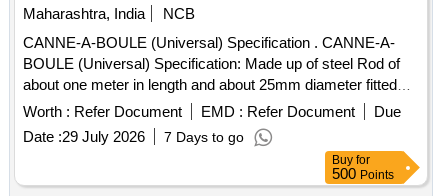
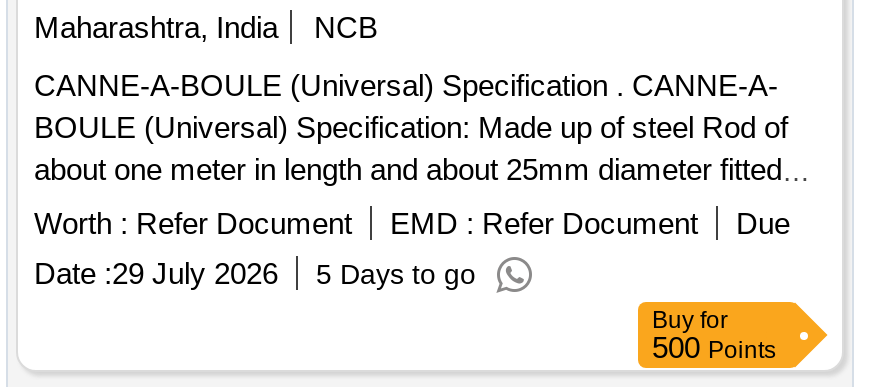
- Date : 29 July 2026 7 Days to go
+ Date : 29 July 2026 5 Days to go
